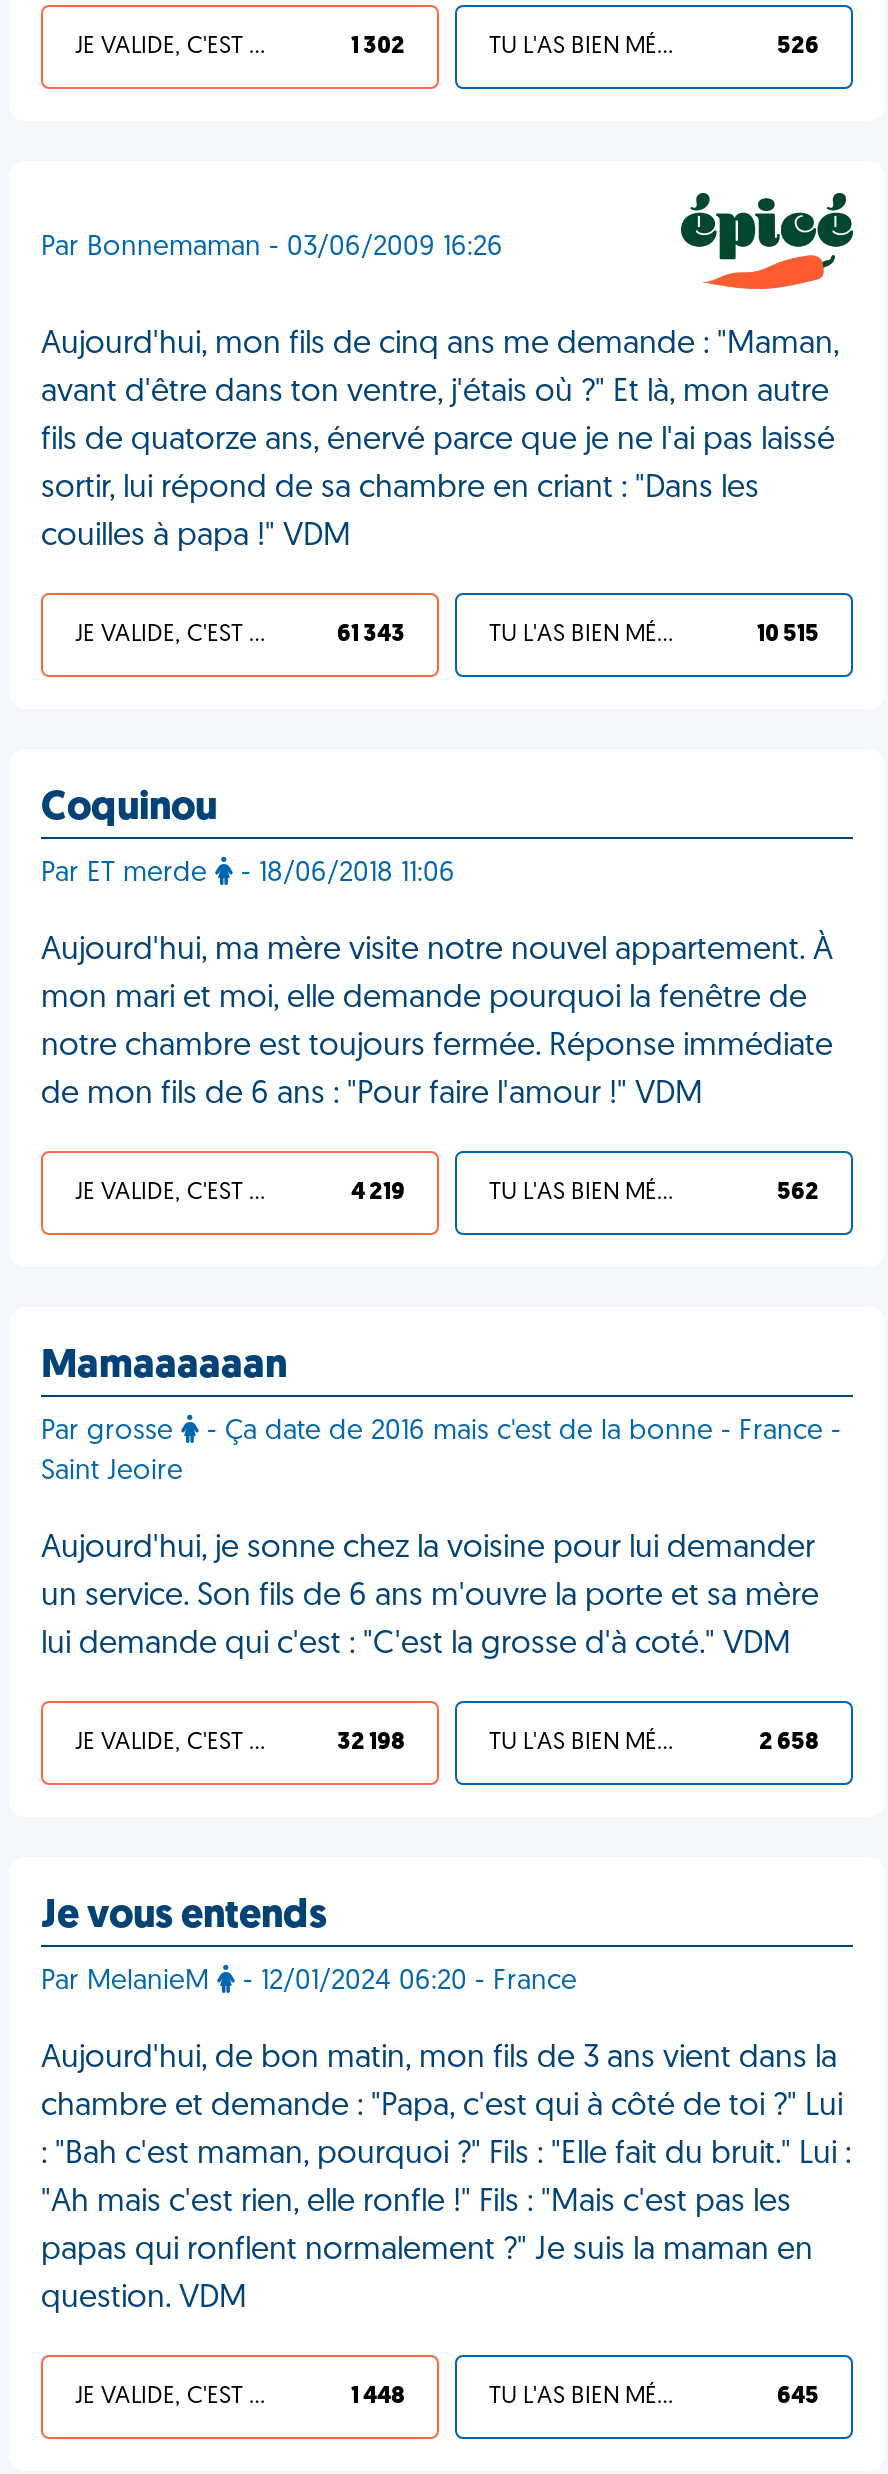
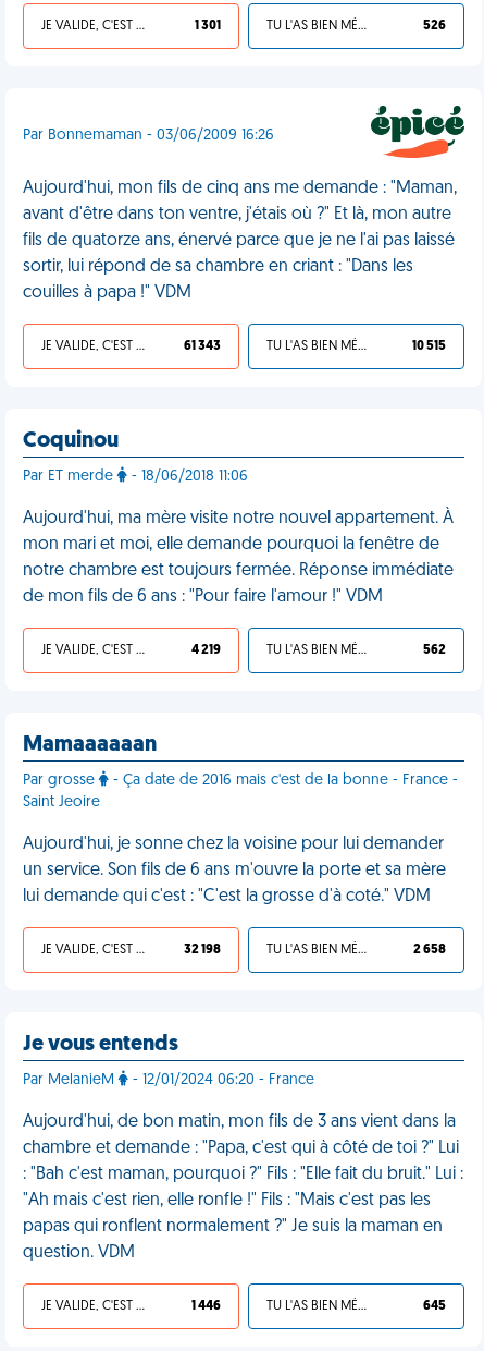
- 1 302
+ 1 301

- 1 448
+ 1 446
